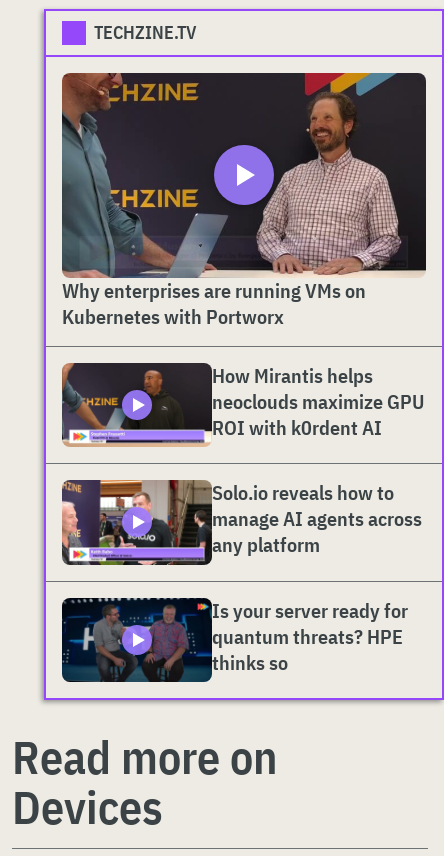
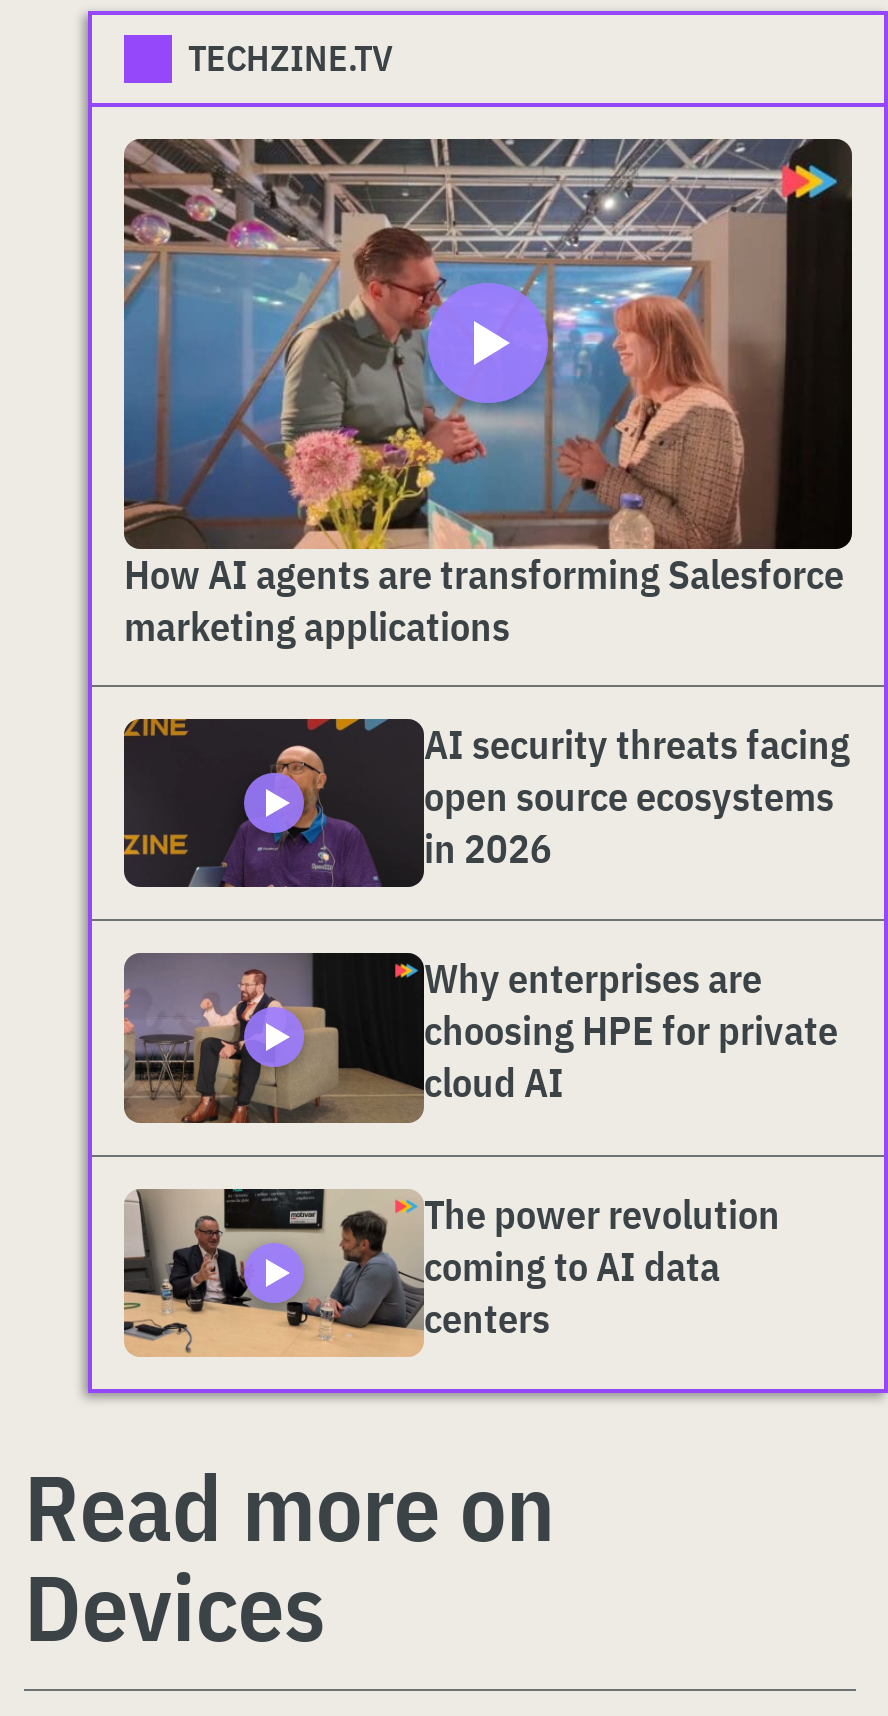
- [image]
- Why enterprises are running VMs on
- Kubernetes with Portworx
+ [image]
+ How AI agents are transforming Salesforce
+ marketing applications

- [image]
- How Mirantis helps
- neoclouds maximize GPU
- ROI with k0rdent AI
+ [image]
+ AI security threats facing
+ open source ecosystems
+ in 2026

- [image]
- Solo.io reveals how to
- manage AI agents across
- any platform
+ [image]
+ Why enterprises are
+ choosing HPE for private
+ cloud AI

- [image]
- Is your server ready for
- quantum threats? HPE
- thinks so
+ [image]
+ The power revolution
+ coming to AI data
+ centers
